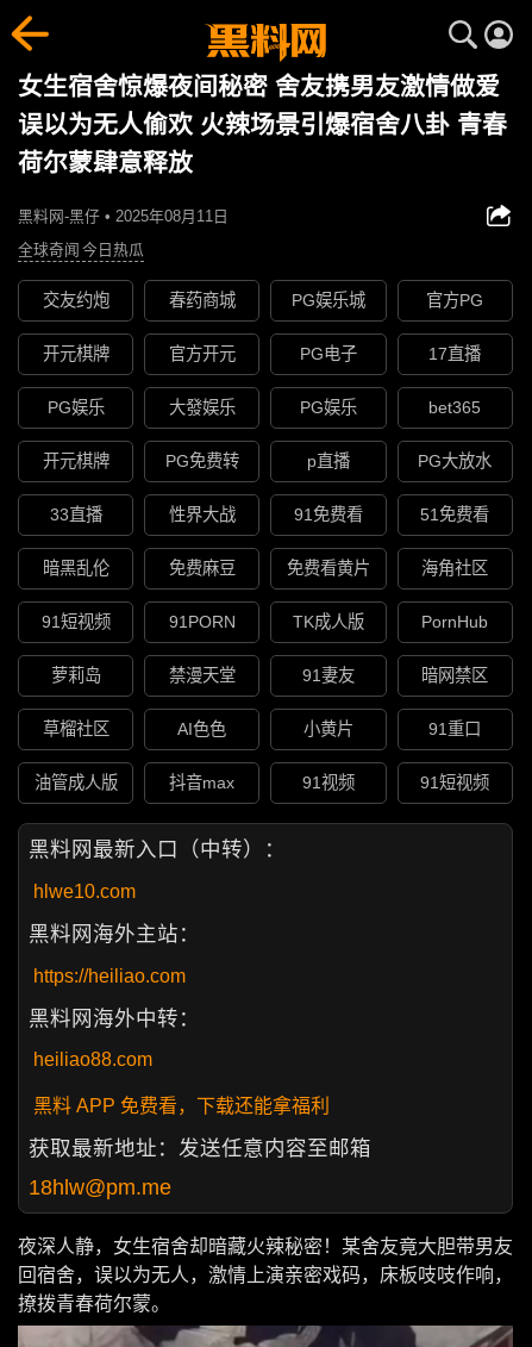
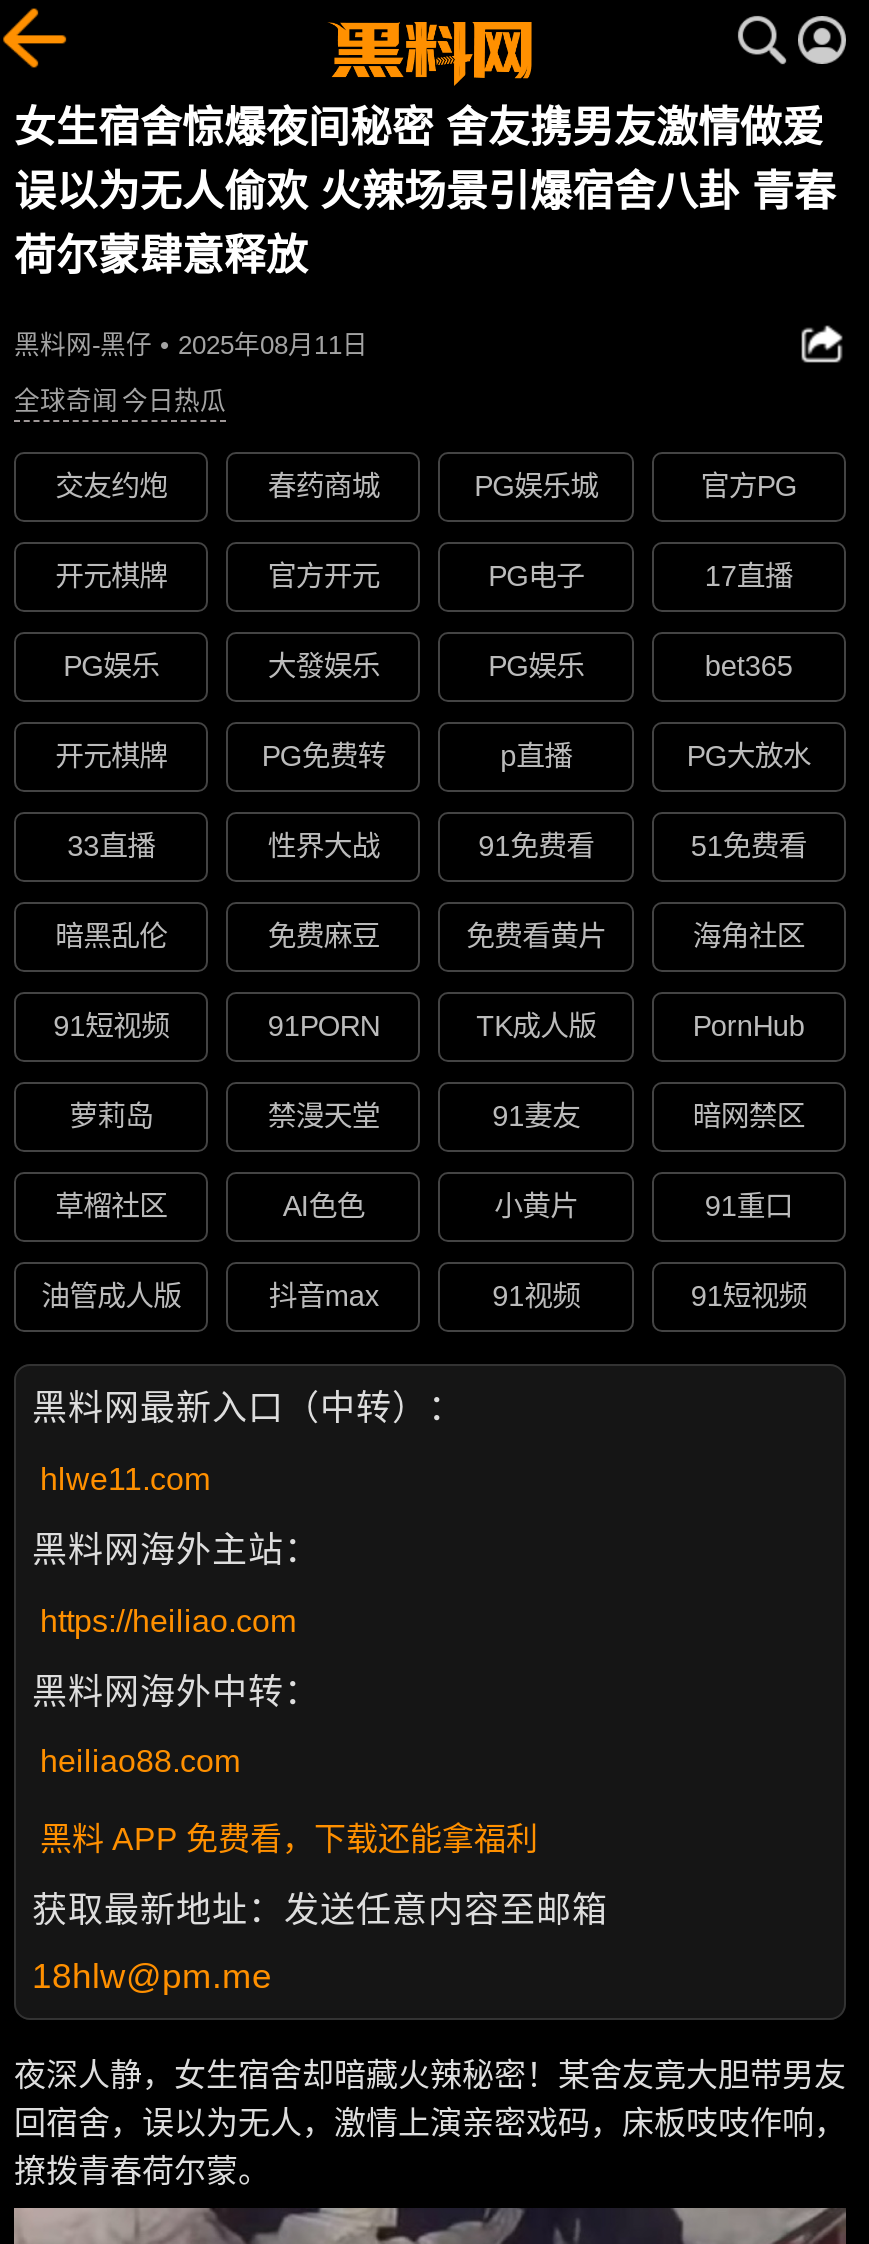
- hlwe10.com
+ hlwe11.com
